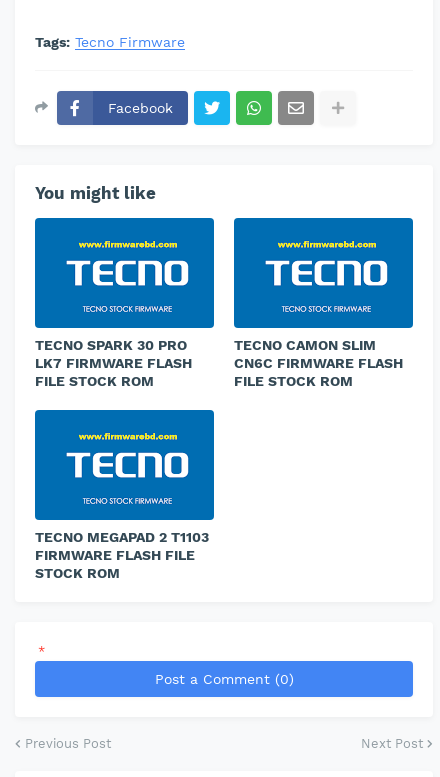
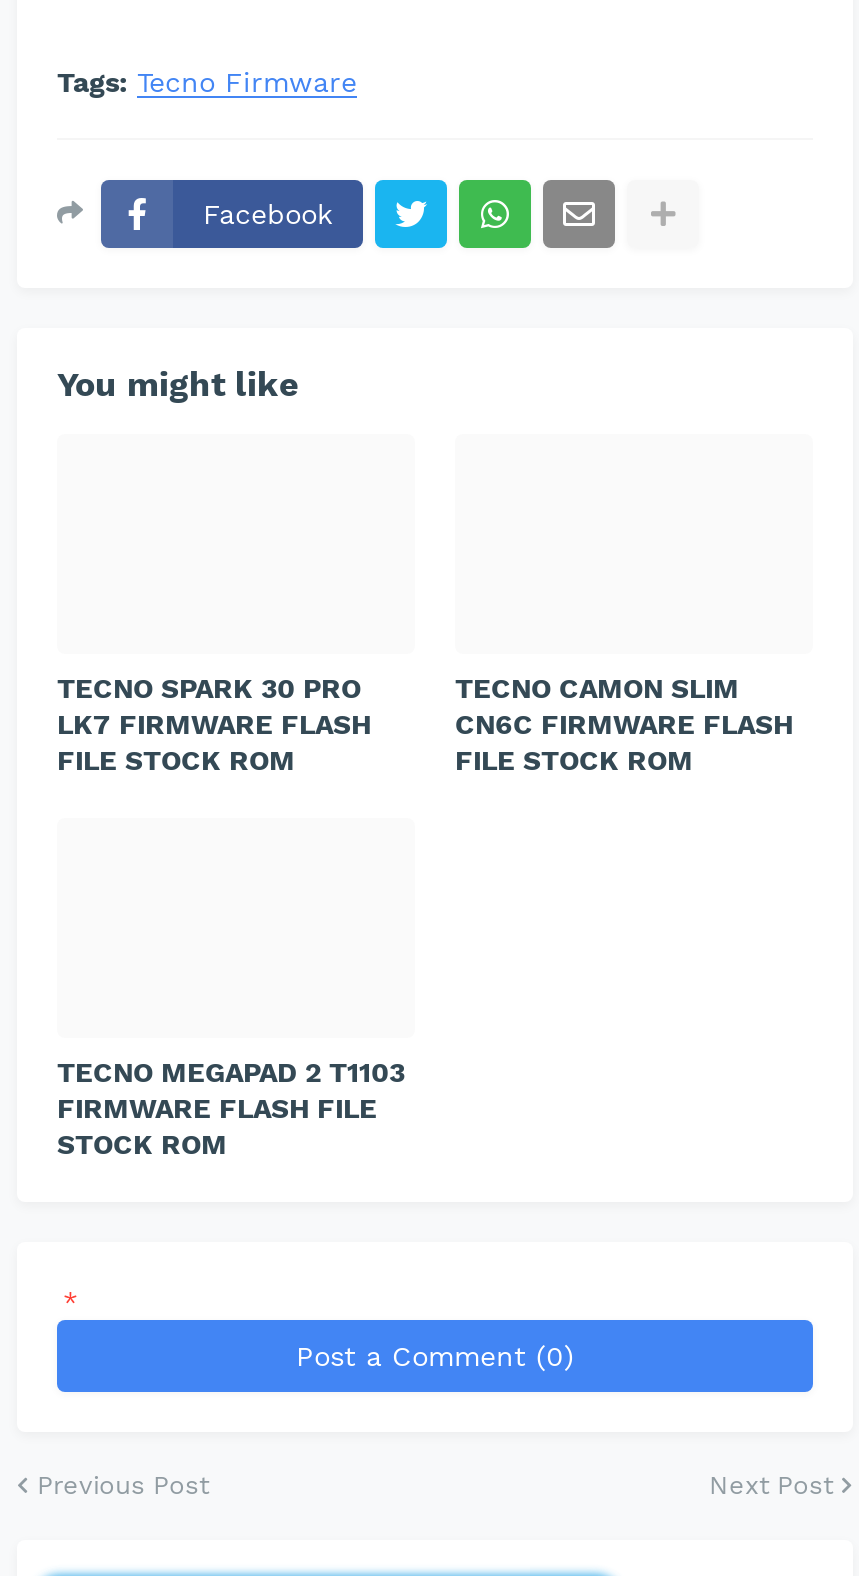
- [image]

- [image]

- [image]
